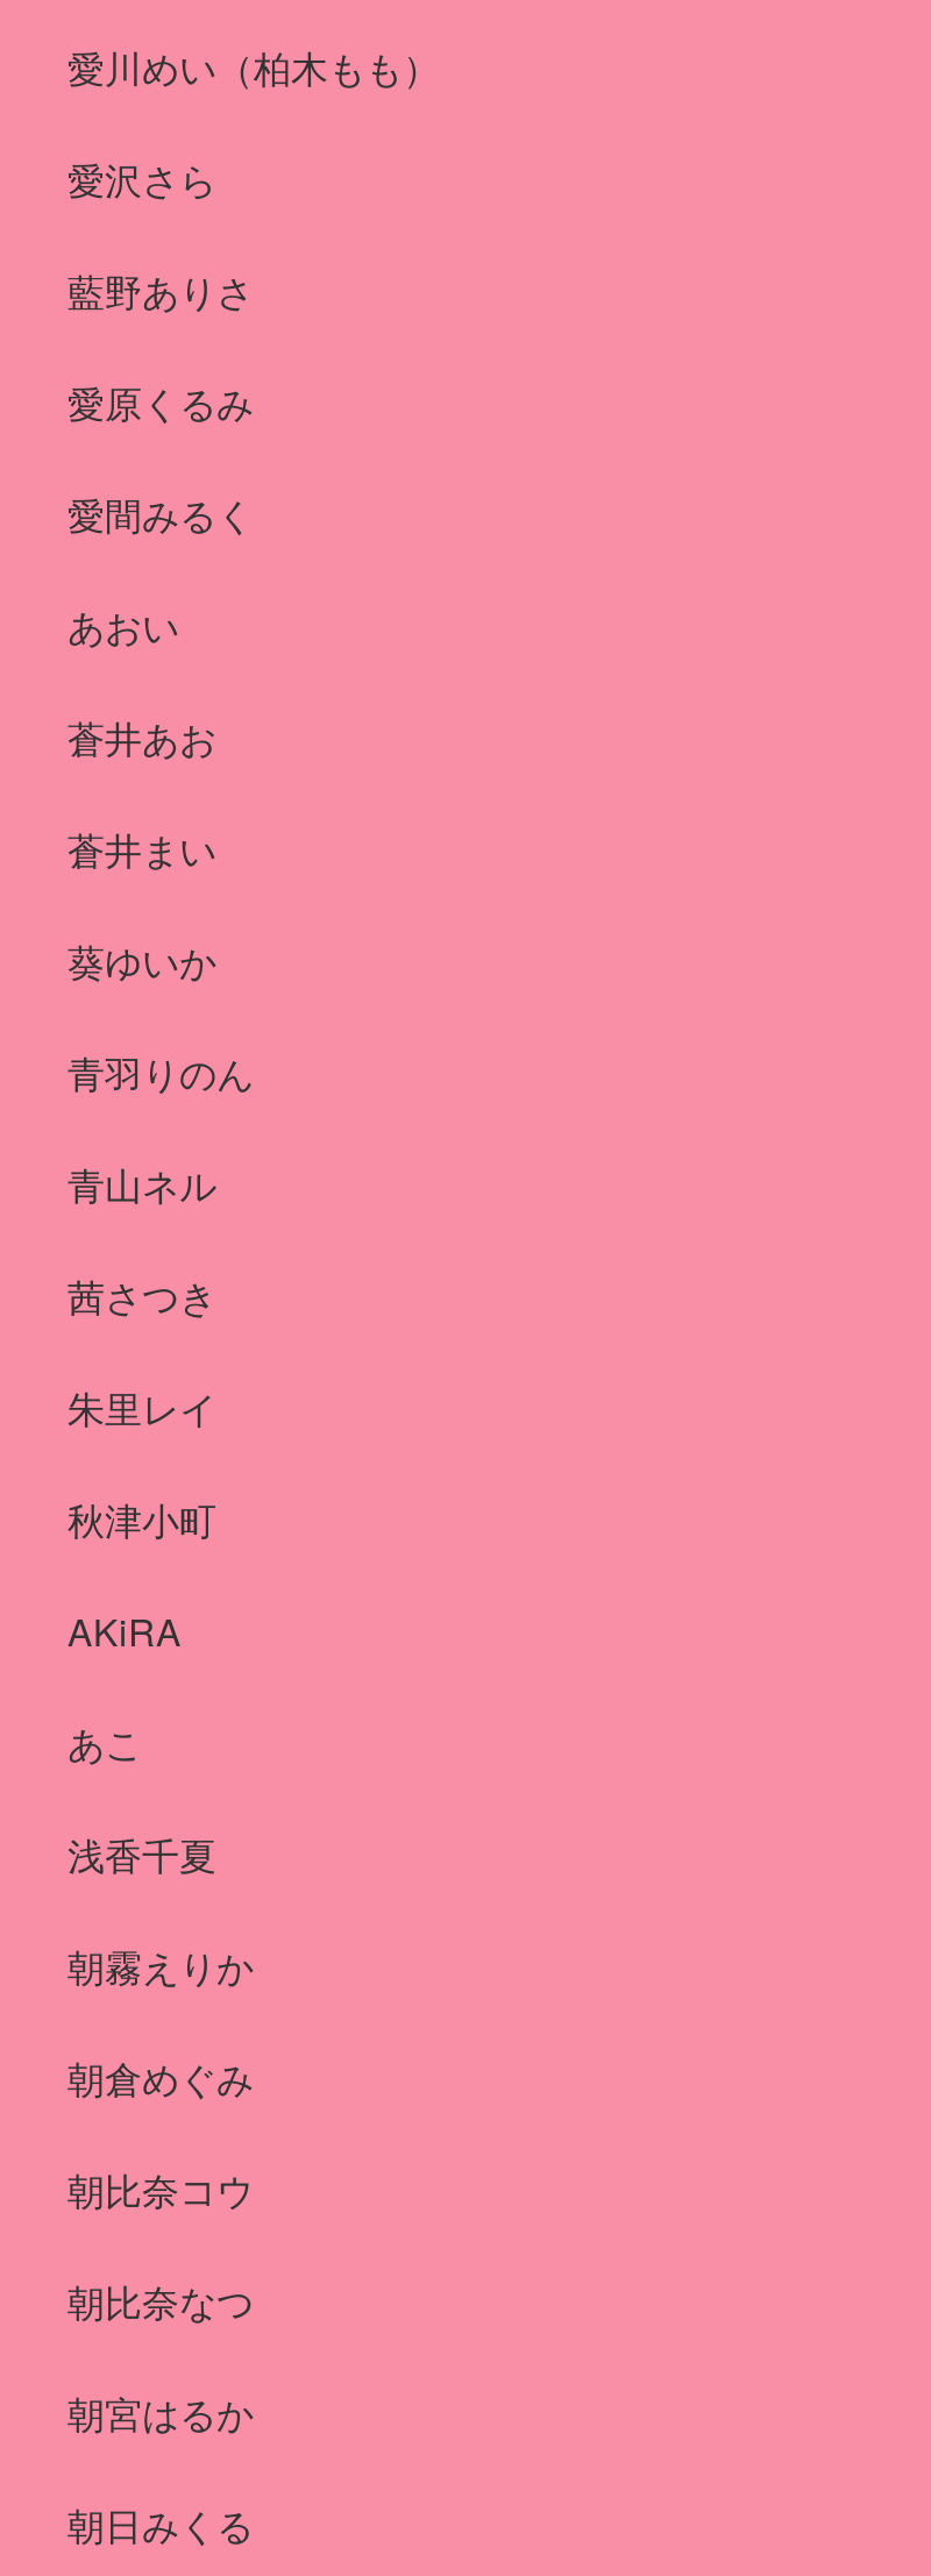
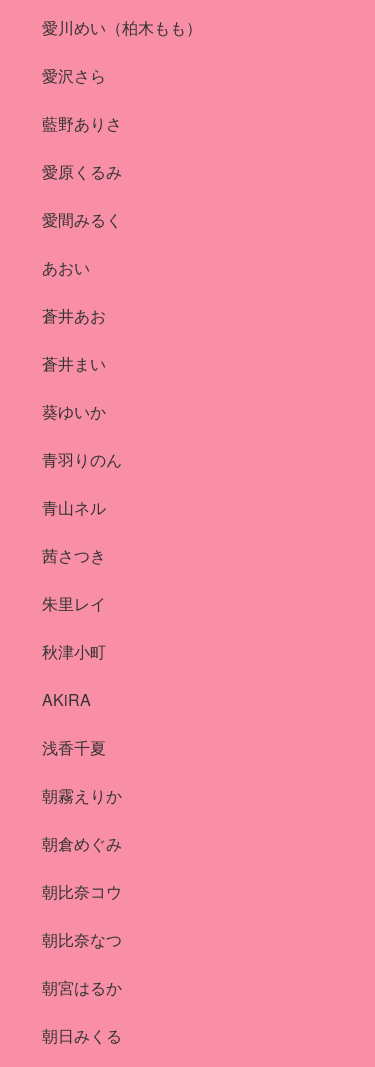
- あこ
